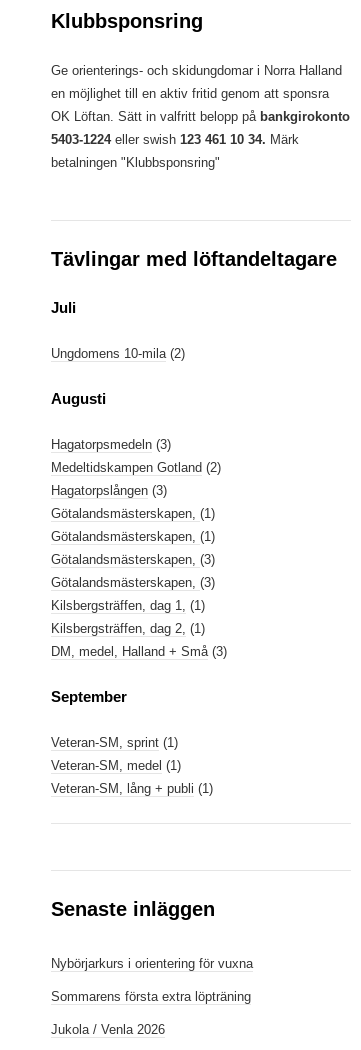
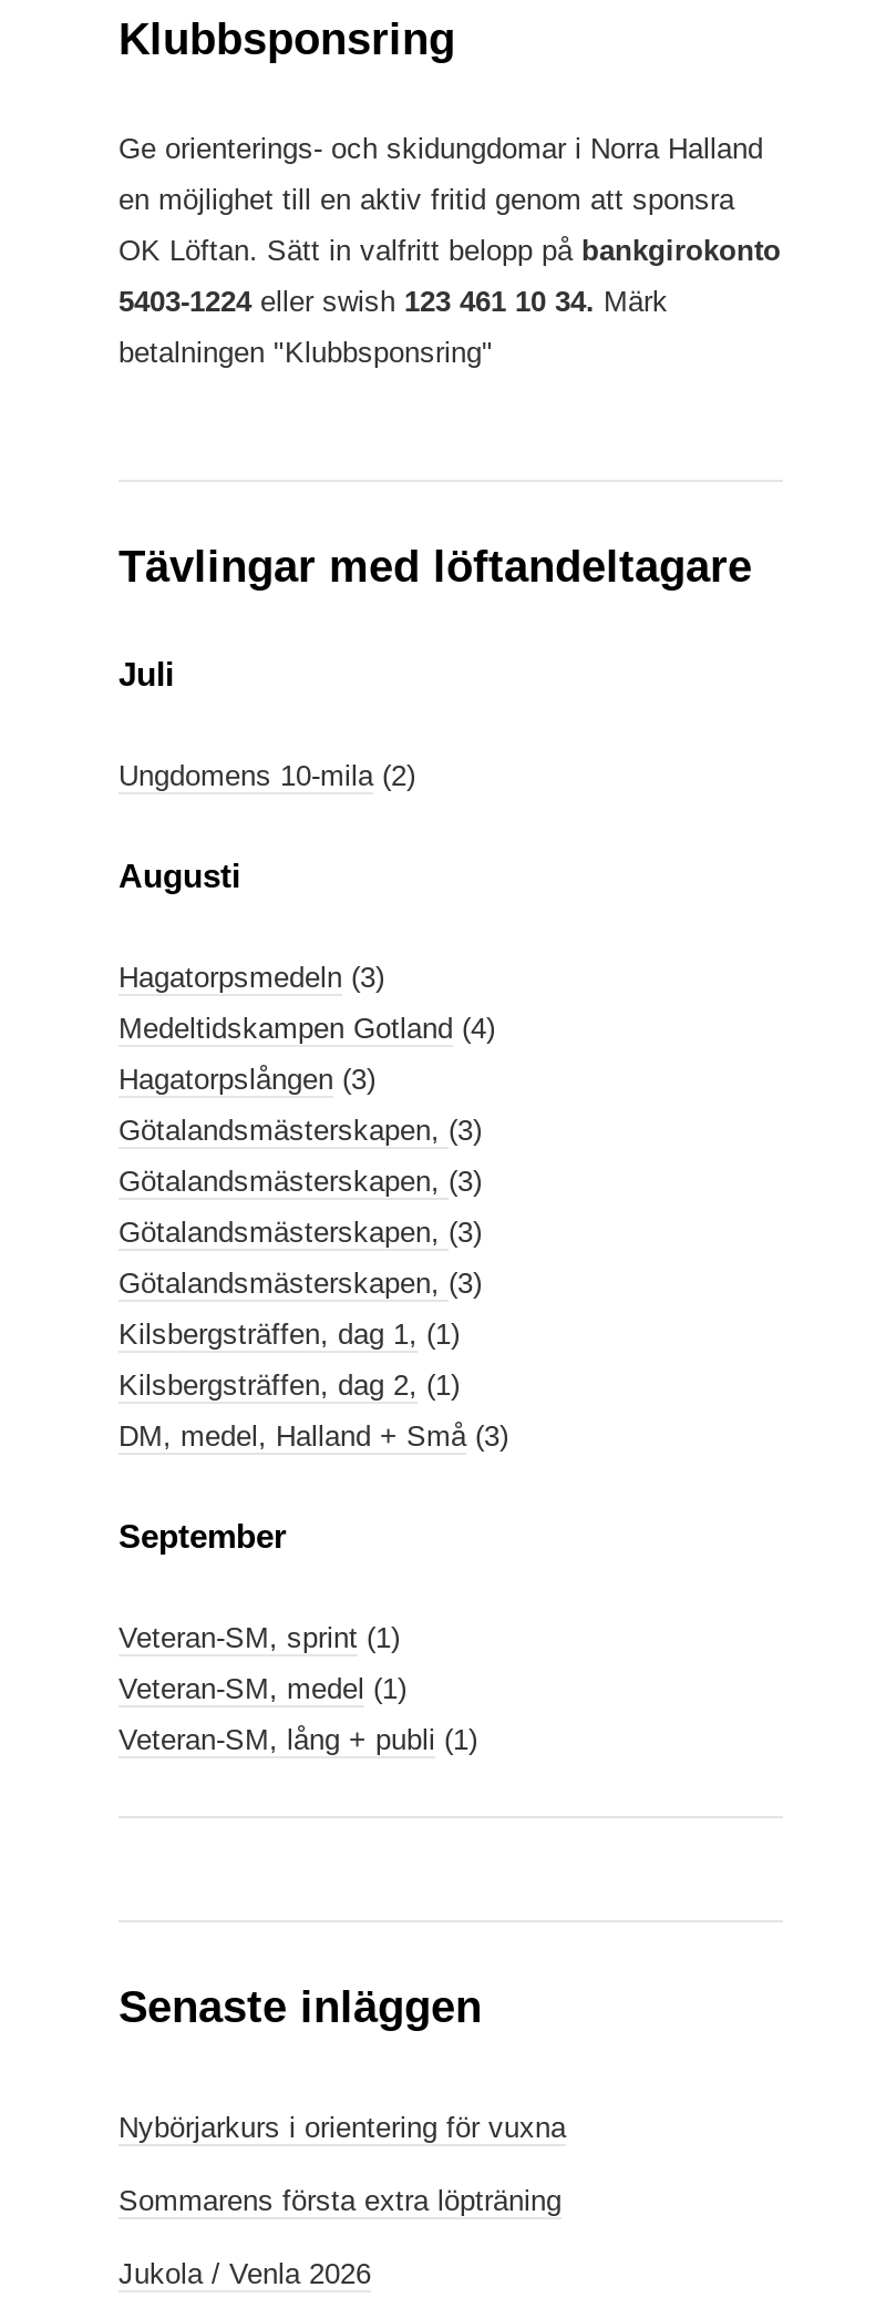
- Medeltidskampen Gotland (2)
+ Medeltidskampen Gotland (4)

- Götalandsmästerskapen, (1)
+ Götalandsmästerskapen, (3)

- Götalandsmästerskapen, (1)
+ Götalandsmästerskapen, (3)
